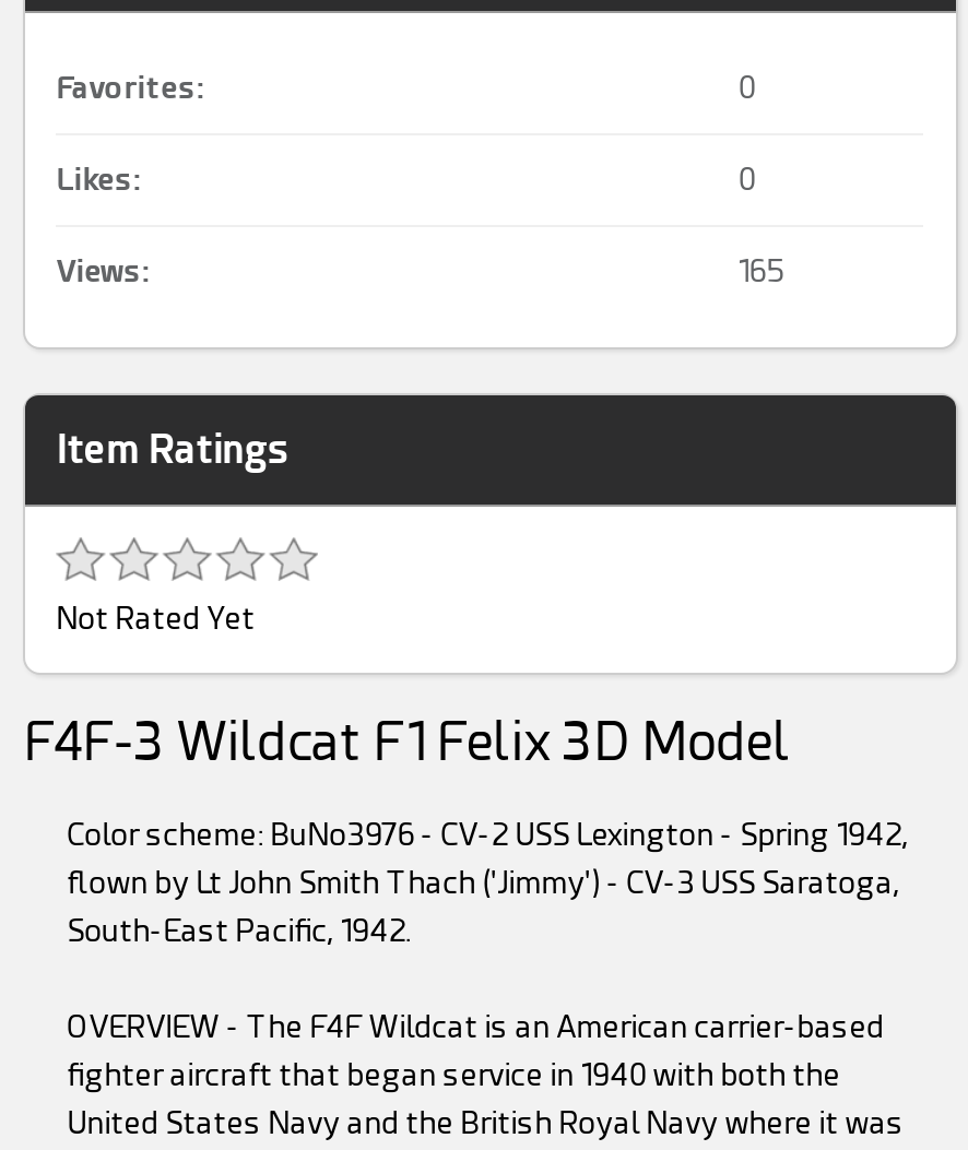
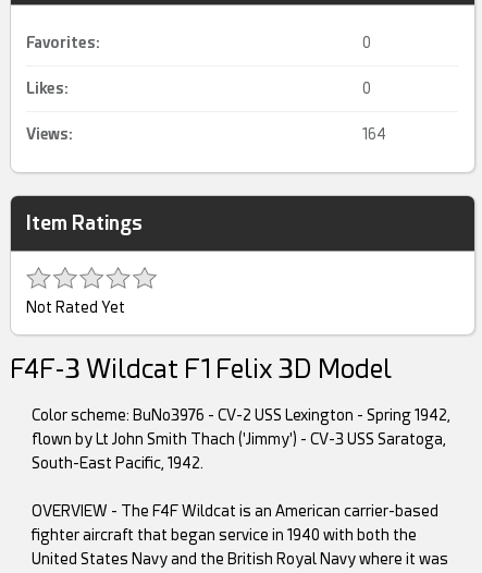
- 165
+ 164
